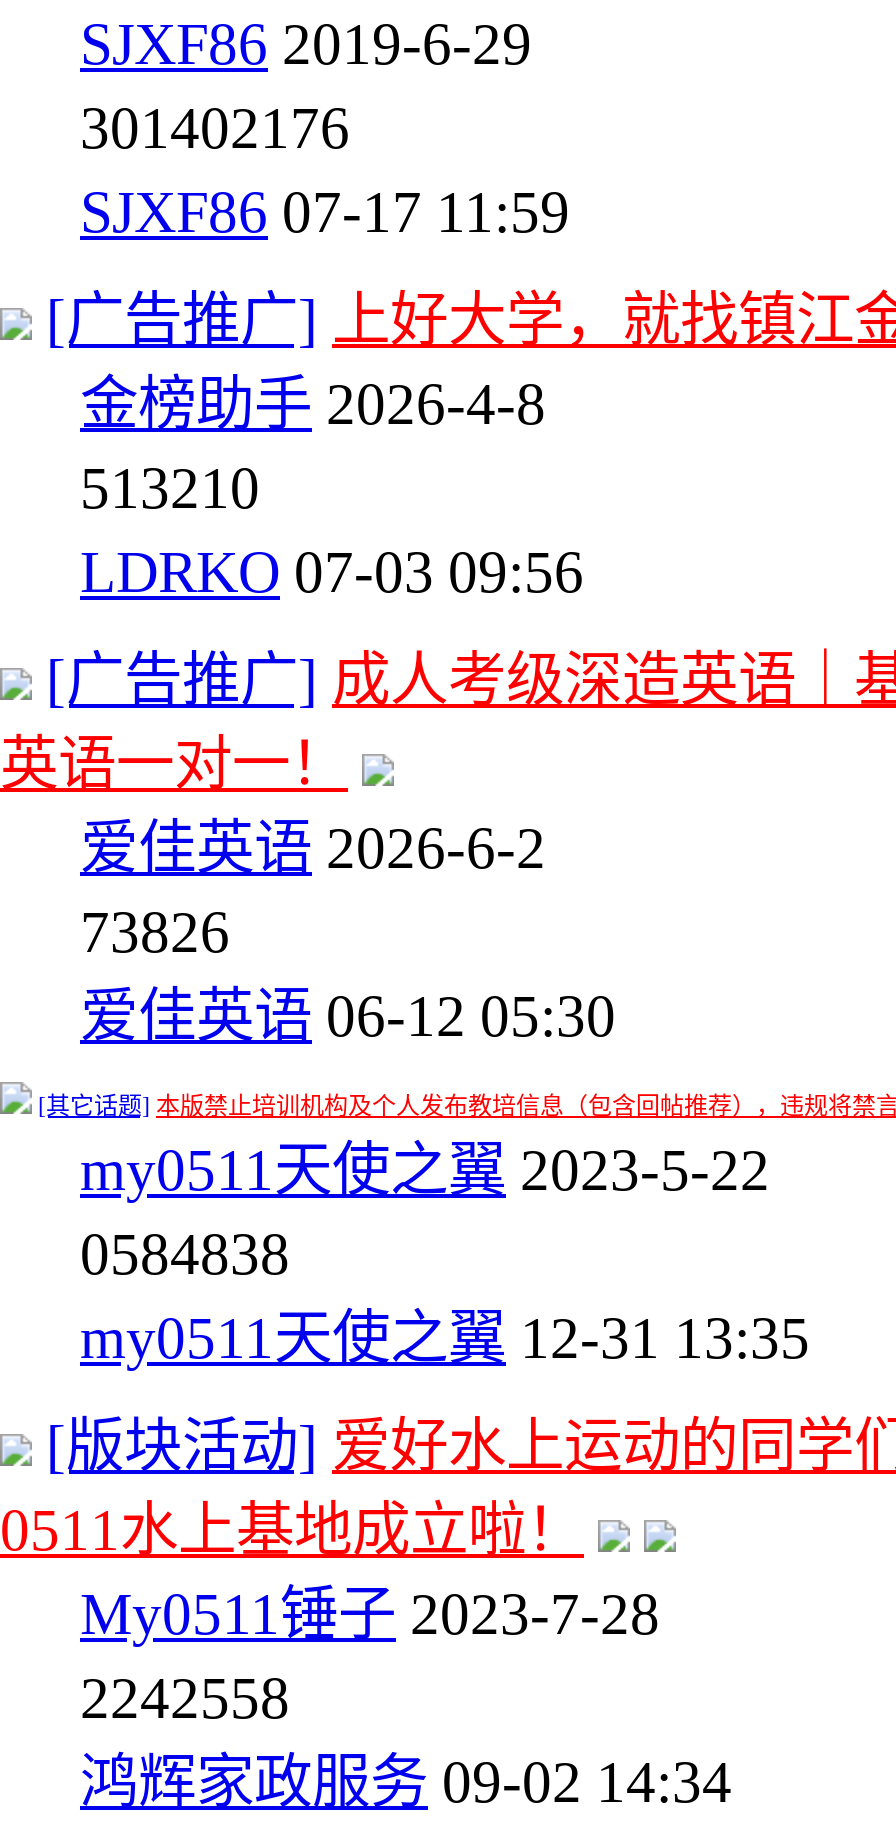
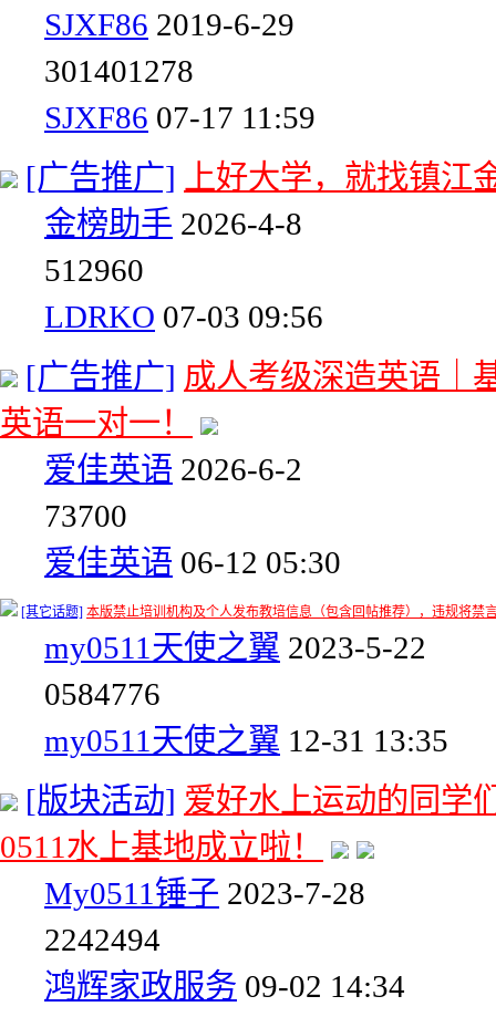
- 301 402176
+ 301 401278

- 513210
+ 512960

- 73826
+ 73700

- 0584838
+ 0584776

- 2242558
+ 2242494
